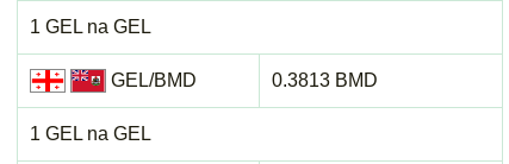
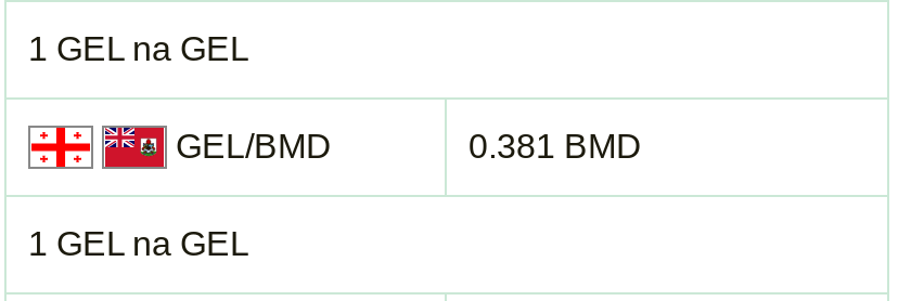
- 0.3813 BMD
+ 0.381 BMD
